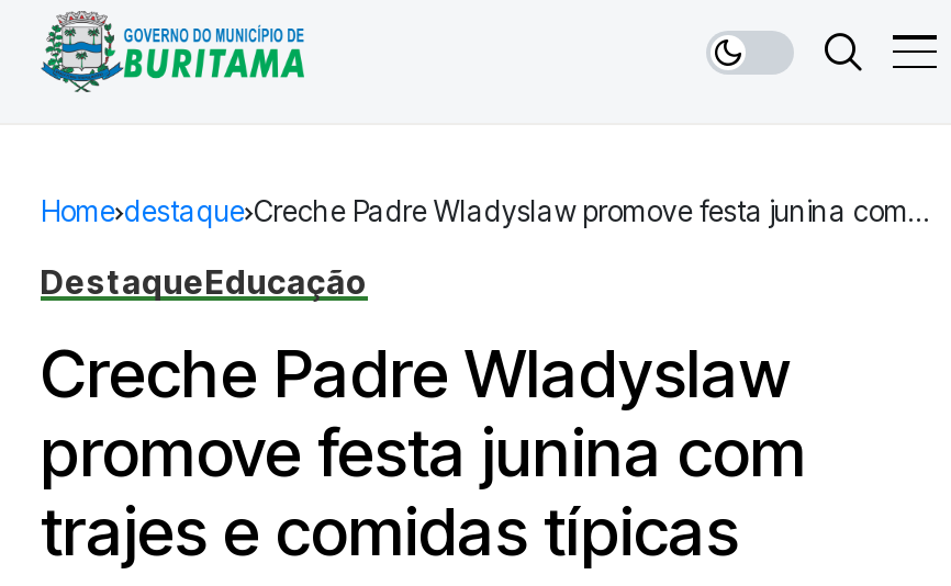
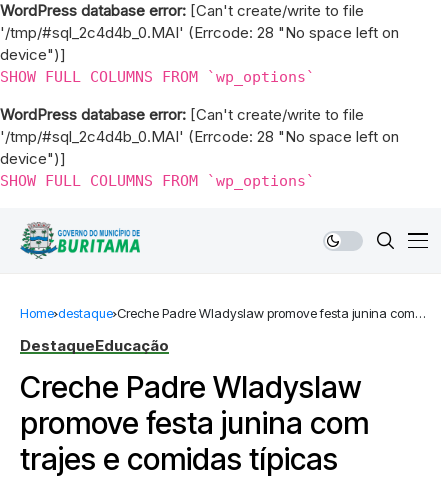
+ WordPress database error: [Can't create/write to file
+ '/tmp/#sql_2c4d4b_0.MAI' (Errcode: 28 "No space left on
+ device")]
+ SHOW FULL COLUMNS FROM `wp_options`
+ WordPress database error: [Can't create/write to file
+ '/tmp/#sql_2c4d4b_0.MAI' (Errcode: 28 "No space left on
+ device")]
+ SHOW FULL COLUMNS FROM `wp_options`
